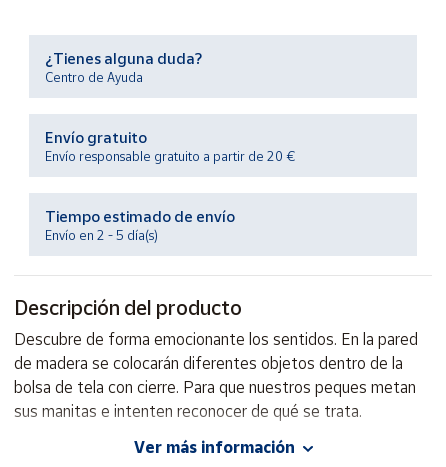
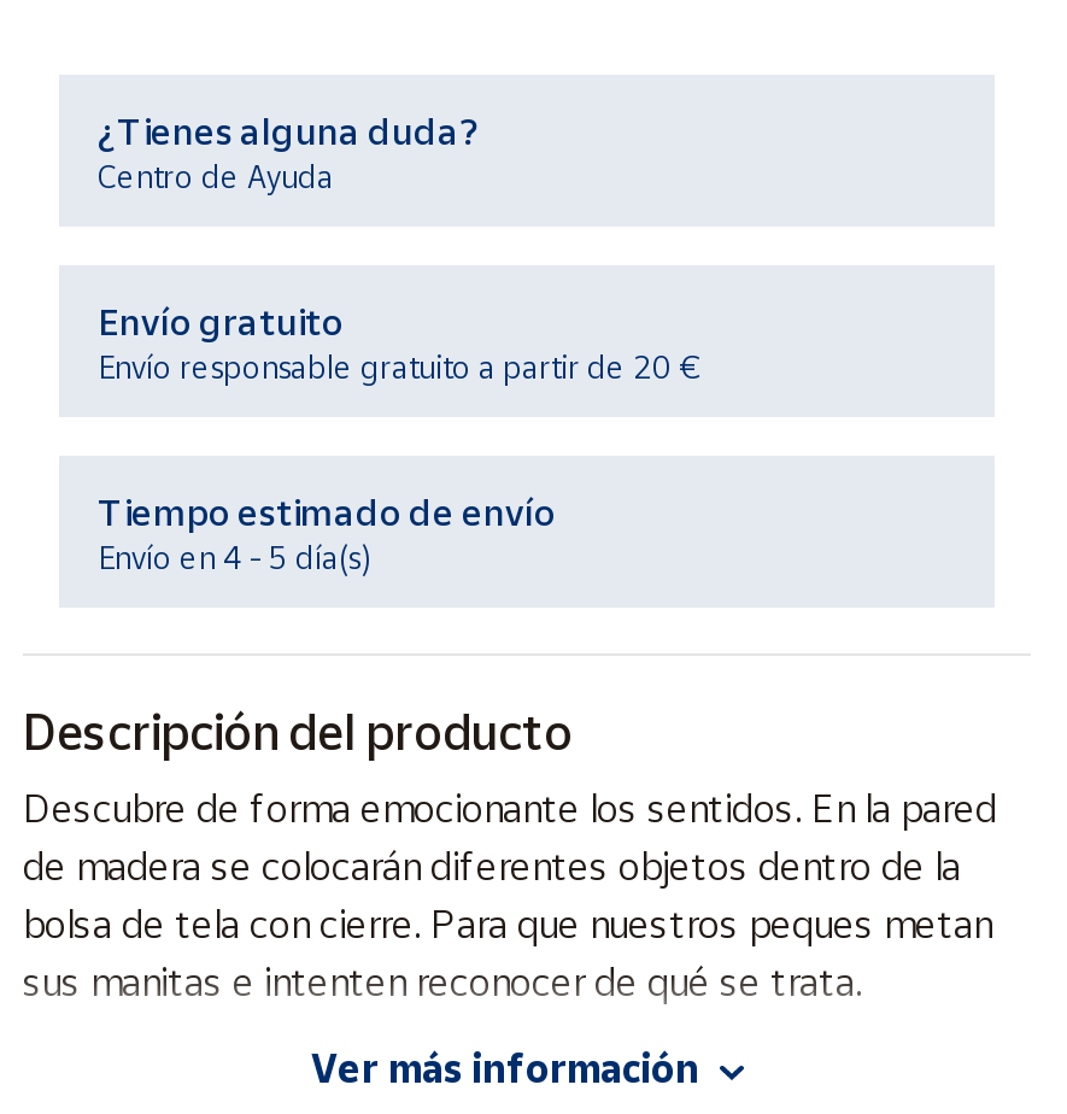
- Envío en 2 - 5 día(s)
+ Envío en 4 - 5 día(s)
